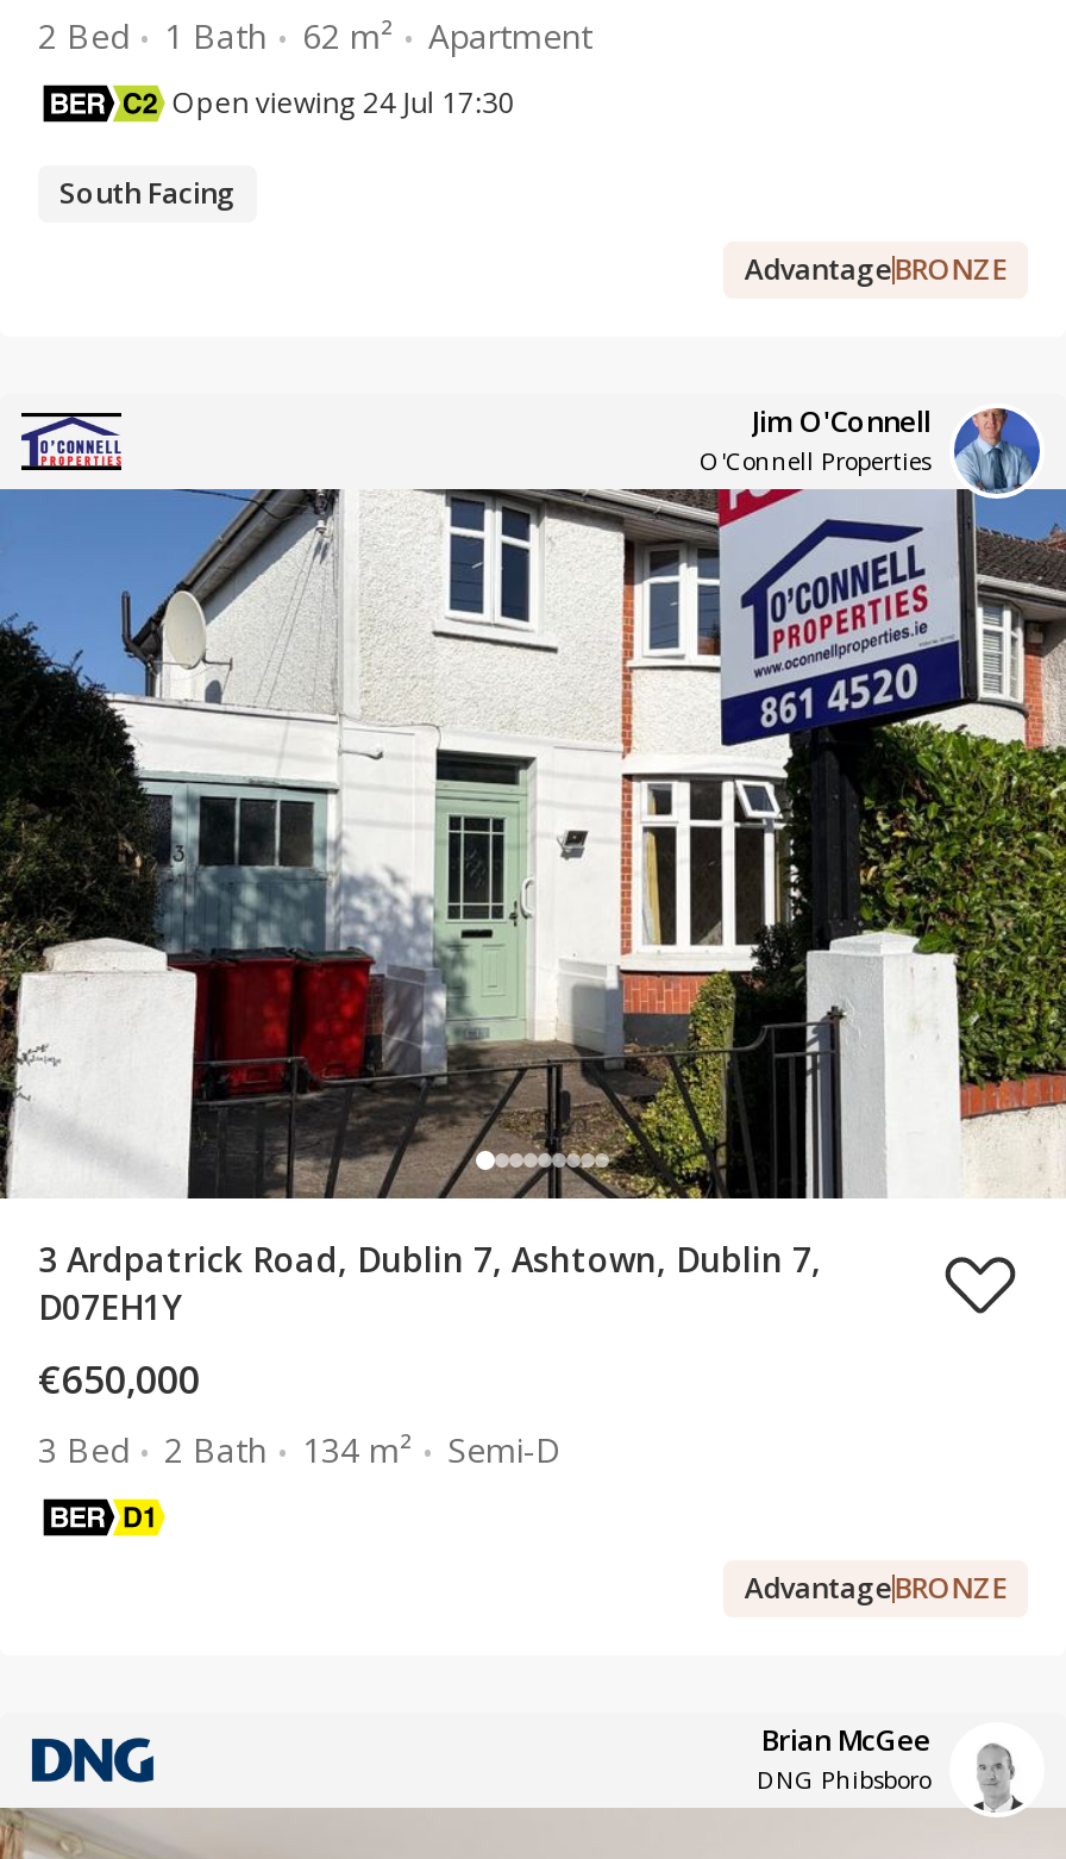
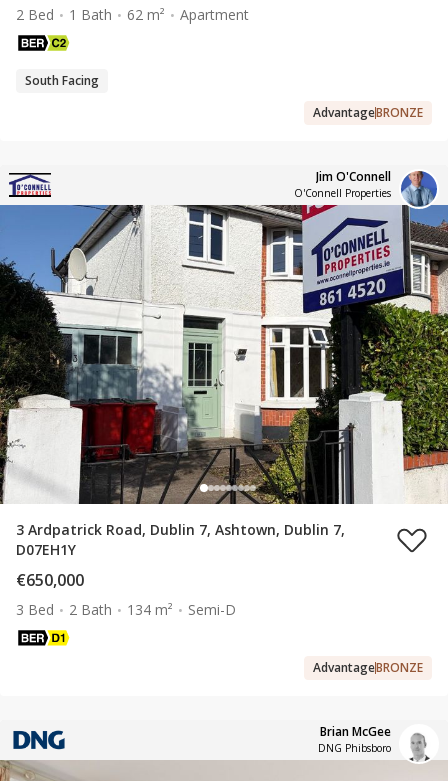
- Open viewing 24 Jul 17:30
